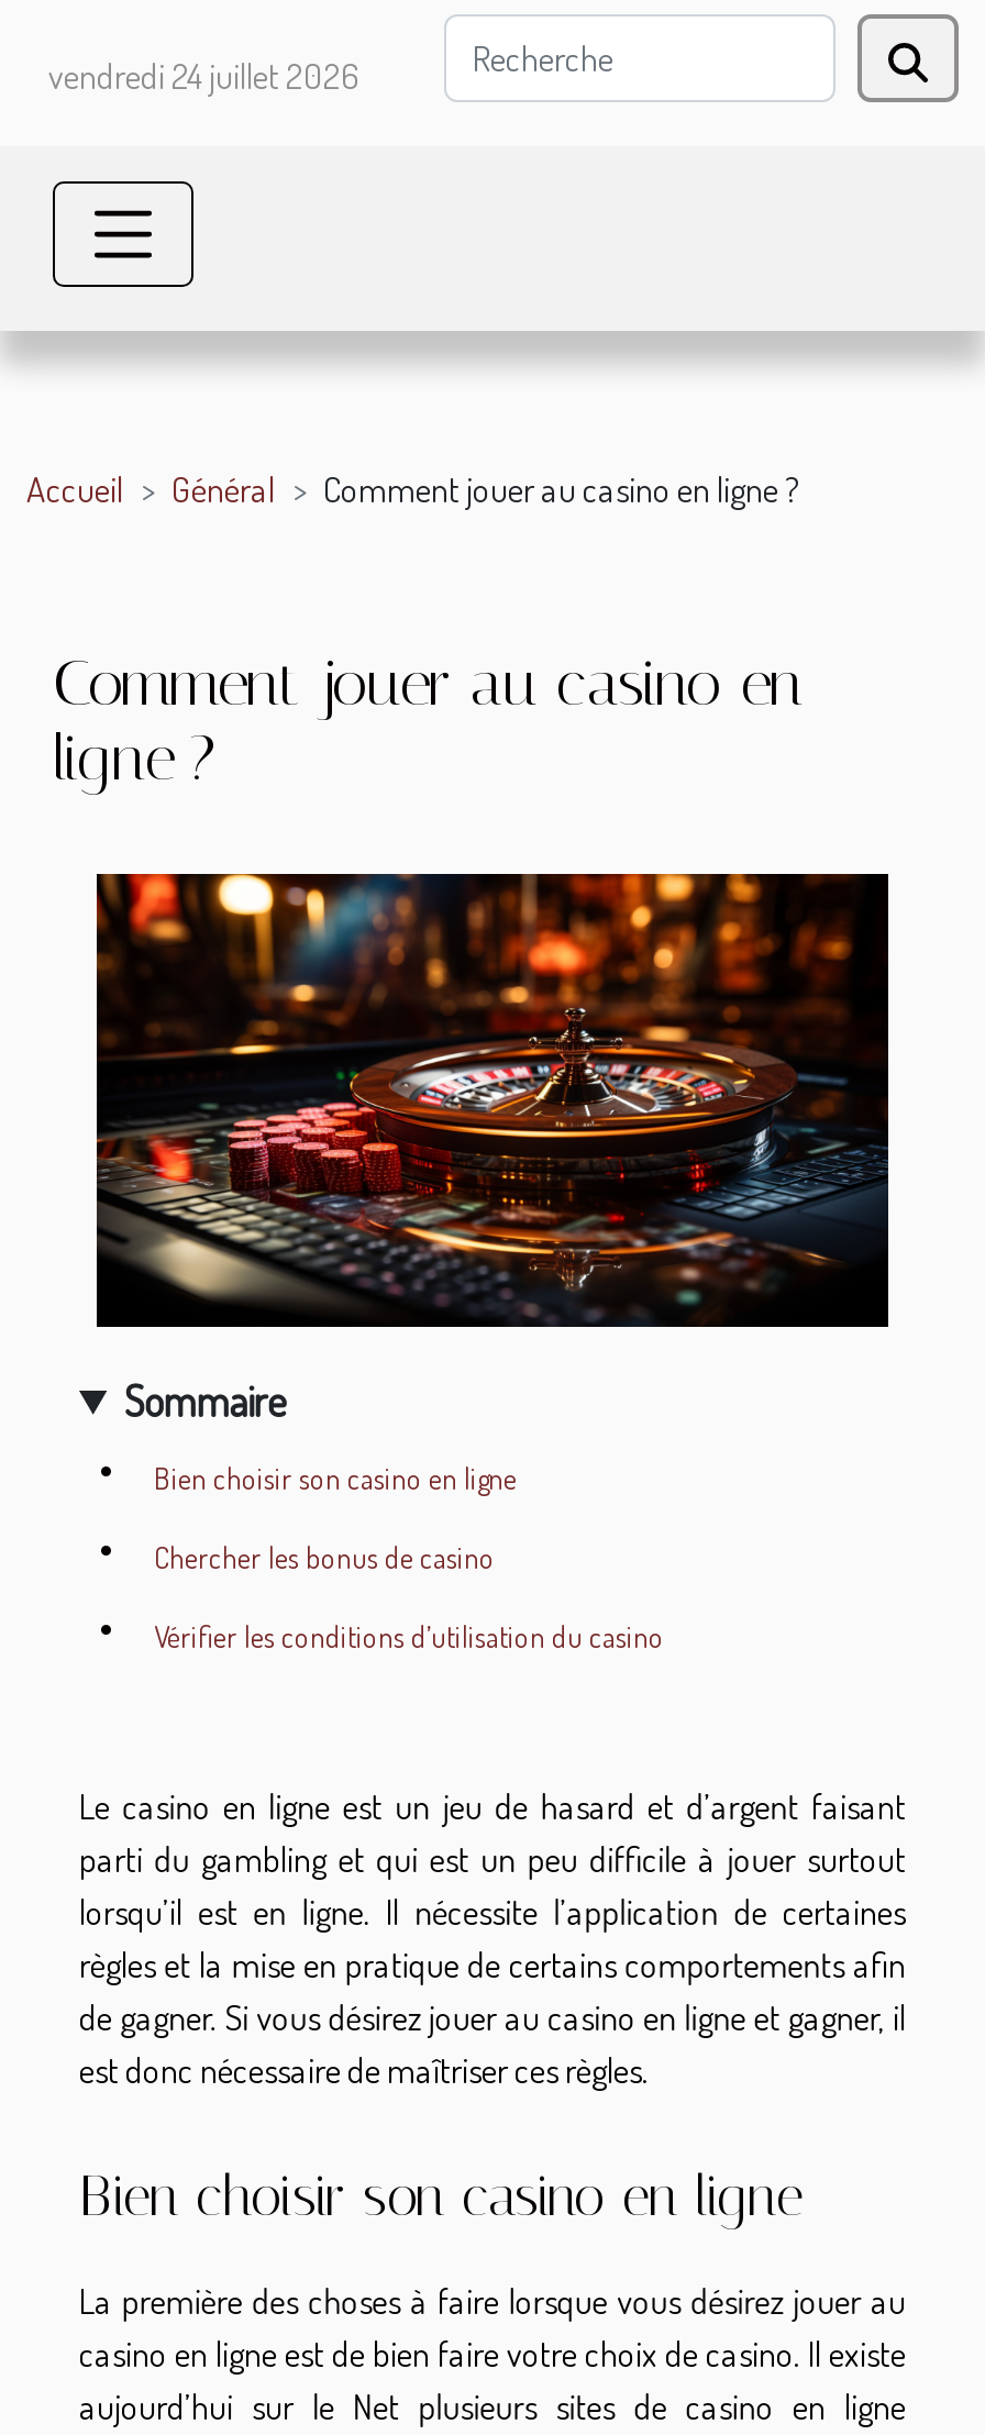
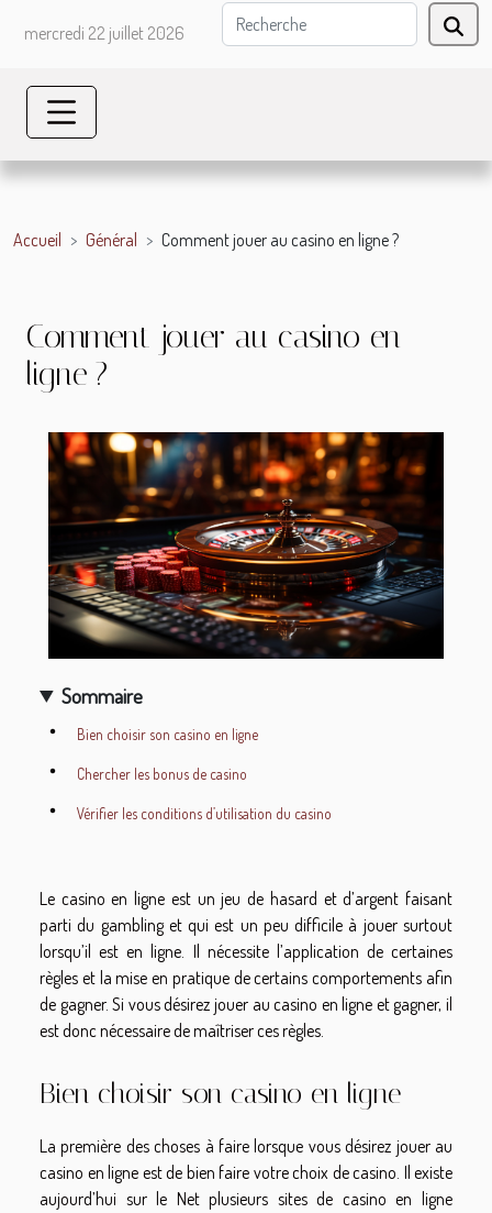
- vendredi 24 juillet 2026
+ mercredi 22 juillet 2026
